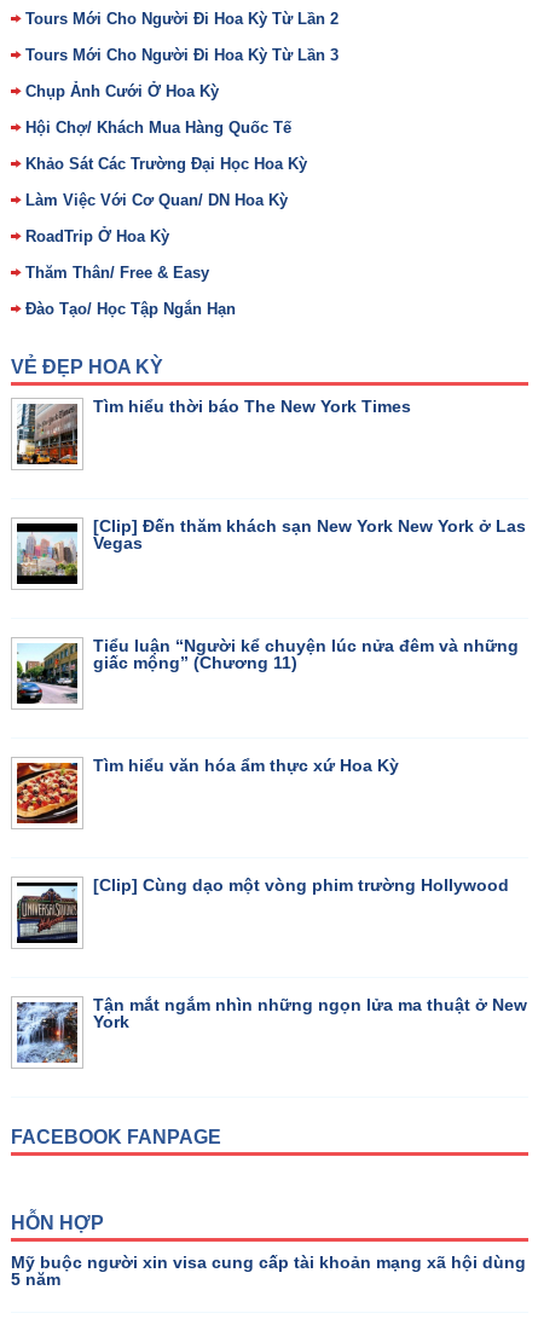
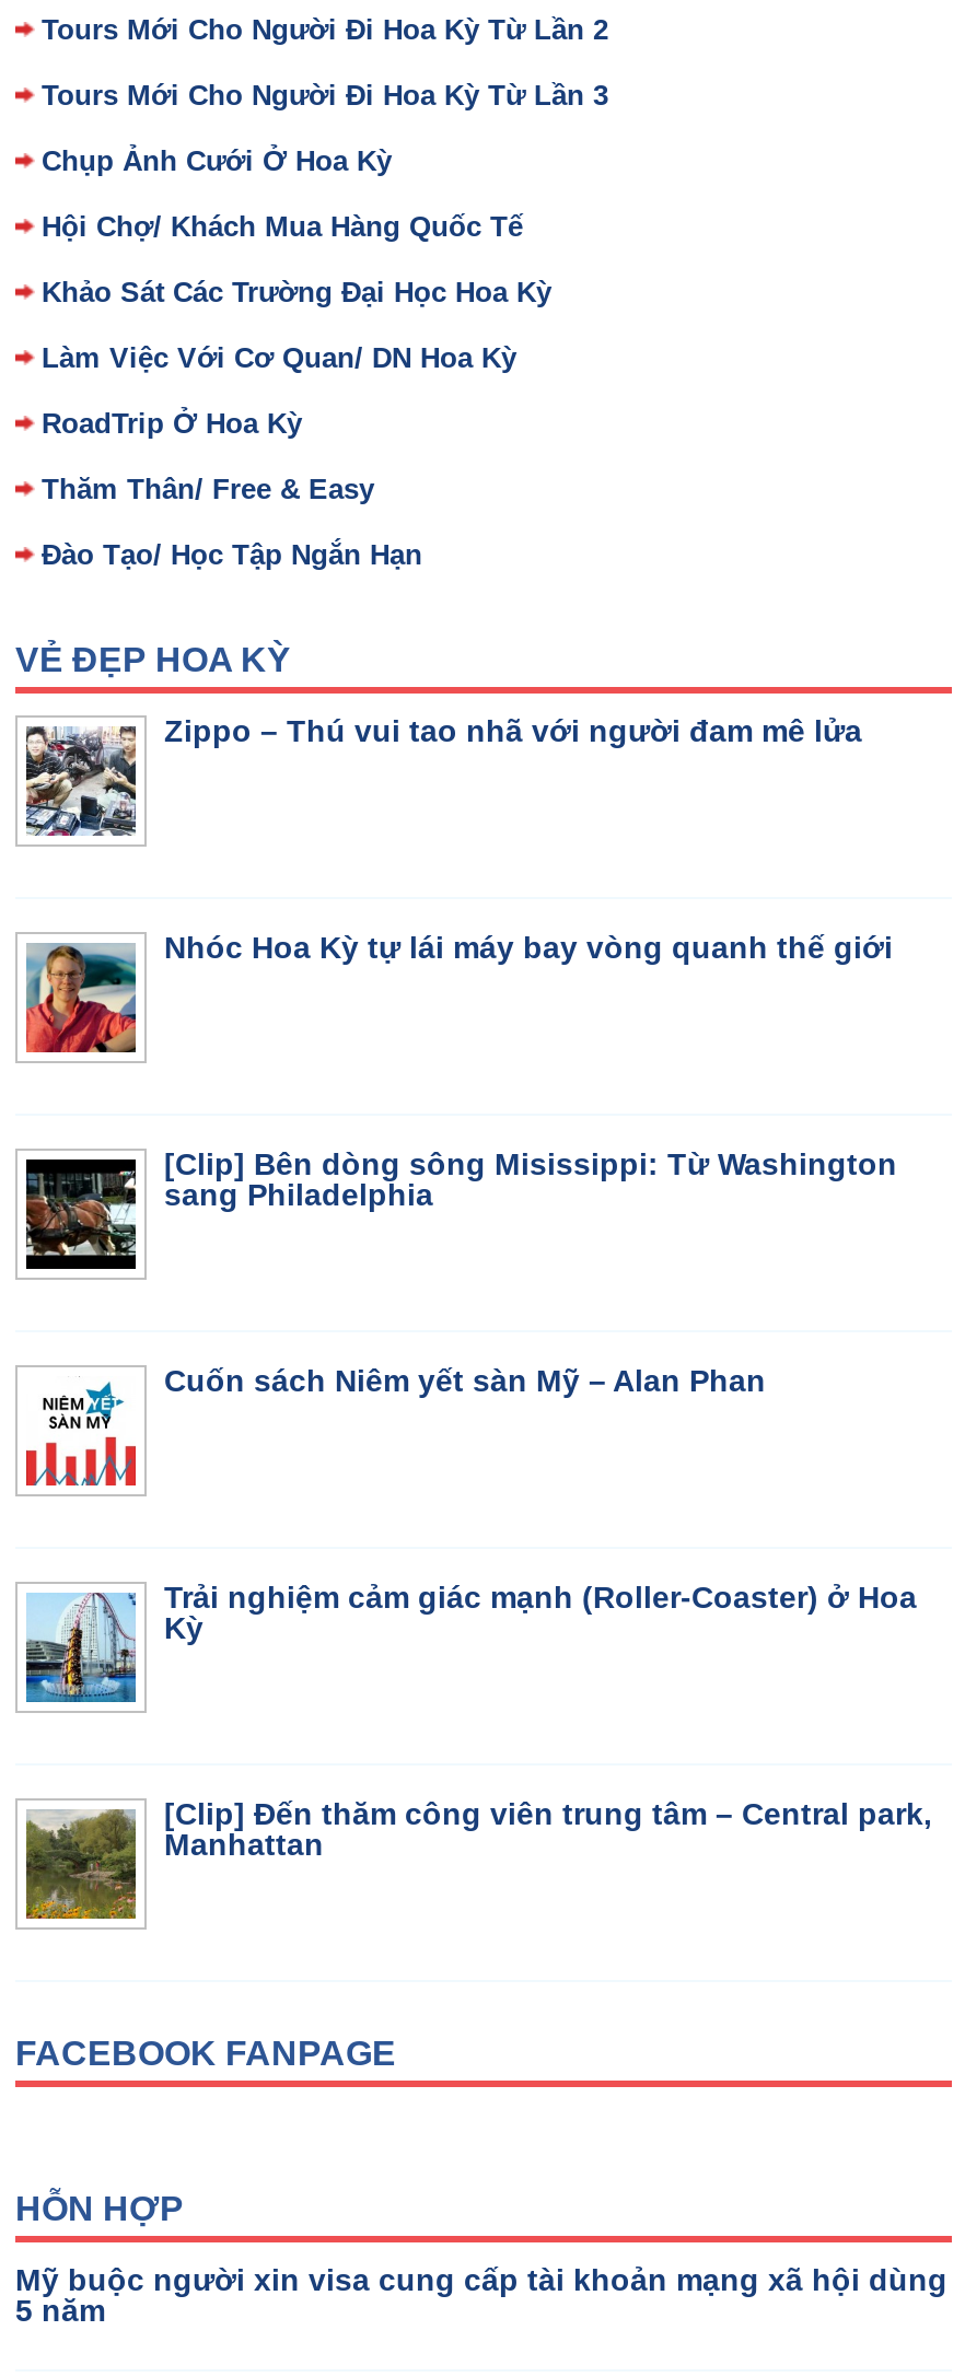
- [image]
- Tìm hiểu thời báo The New York Times
+ [image]
+ Zippo – Thú vui tao nhã với người đam mê lửa

- [image]
- [Clip] Đến thăm khách sạn New York New York ở Las
- Vegas
+ [image]
+ Nhóc Hoa Kỳ tự lái máy bay vòng quanh thế giới

- [image]
- Tiểu luận “Người kể chuyện lúc nửa đêm và những
- giấc mộng” (Chương 11)
+ [image]
+ [Clip] Bên dòng sông Misissippi: Từ Washington
+ sang Philadelphia

- [image]
- Tìm hiểu văn hóa ẩm thực xứ Hoa Kỳ
+ [image]
+ Cuốn sách Niêm yết sàn Mỹ – Alan Phan

- [image]
- [Clip] Cùng dạo một vòng phim trường Hollywood
+ [image]
+ Trải nghiệm cảm giác mạnh (Roller-Coaster) ở Hoa
+ Kỳ

- [image]
- Tận mắt ngắm nhìn những ngọn lửa ma thuật ở New
- York
+ [image]
+ [Clip] Đến thăm công viên trung tâm – Central park,
+ Manhattan
